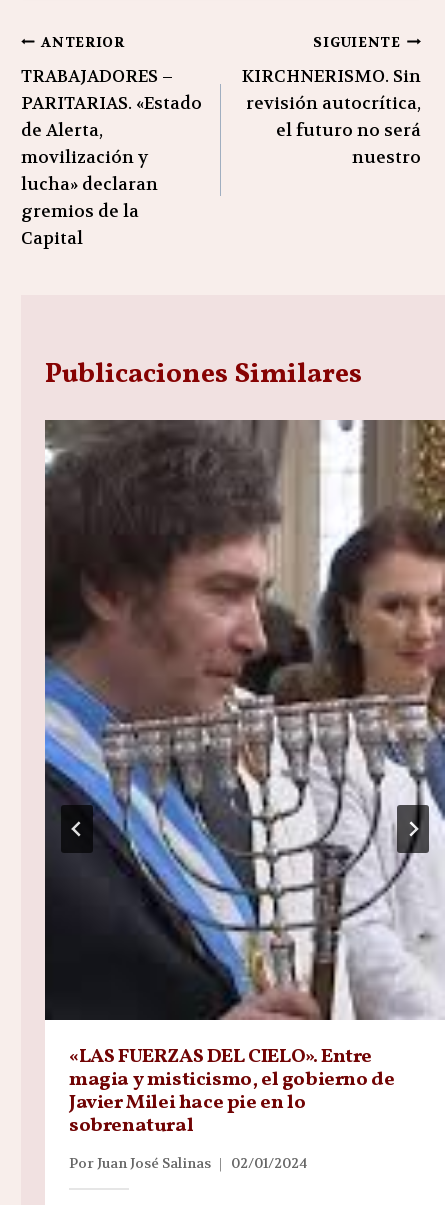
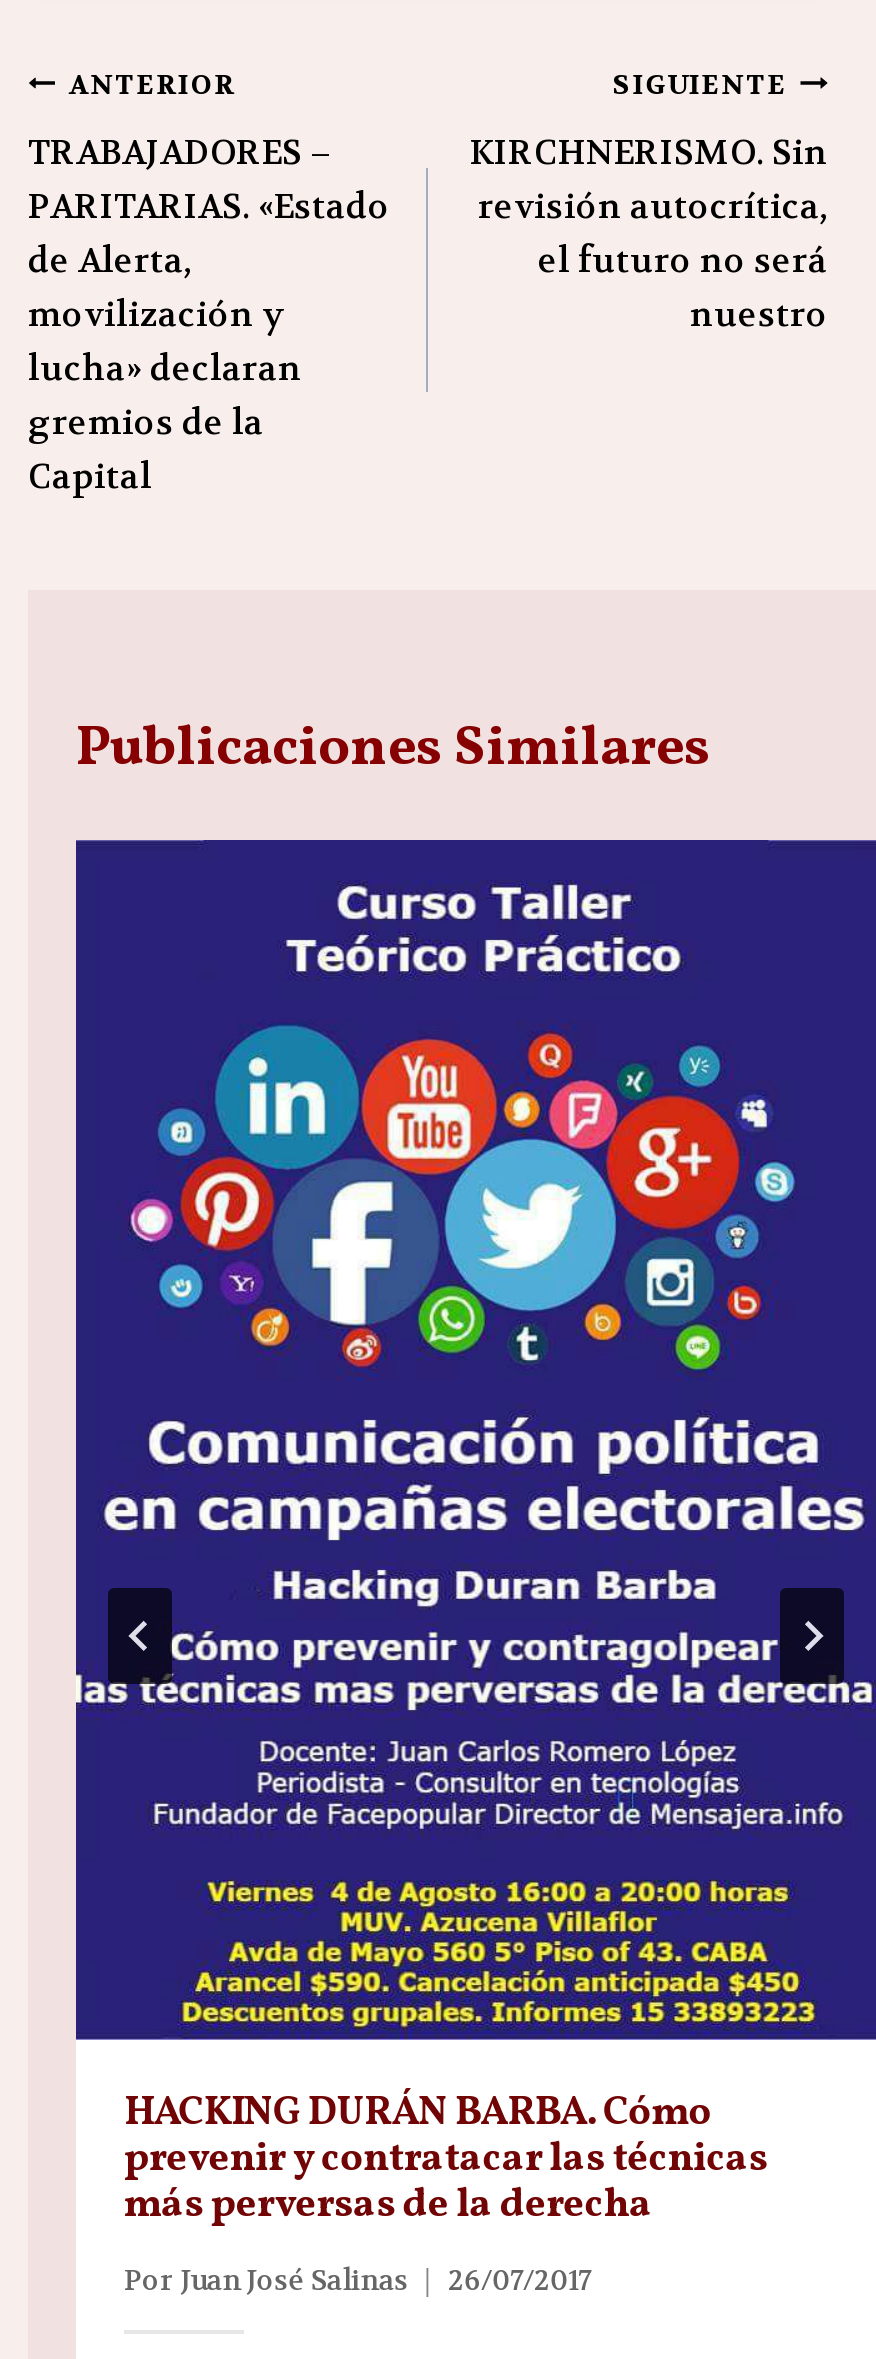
- [image]
- «LAS FUERZAS DEL CIELO». Entre
- magia y misticismo, el gobierno de
- Javier Milei hace pie en lo
- sobrenatural
+ [image]
+ HACKING DURÁN BARBA. Cómo
+ prevenir y contratacar las técnicas
+ más perversas de la derecha

- Por Juan José Salinas 02/01/2024
+ Por Juan José Salinas 26/07/2017
